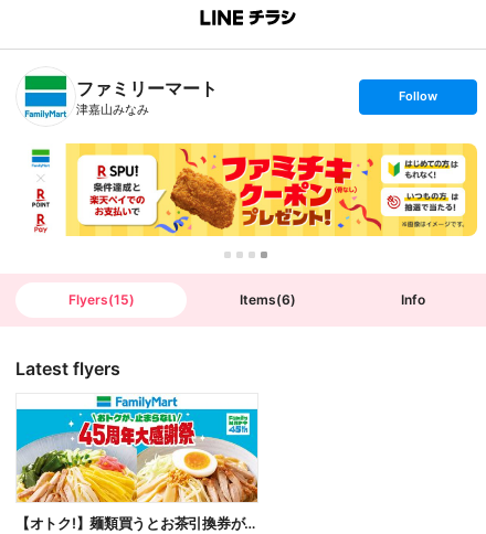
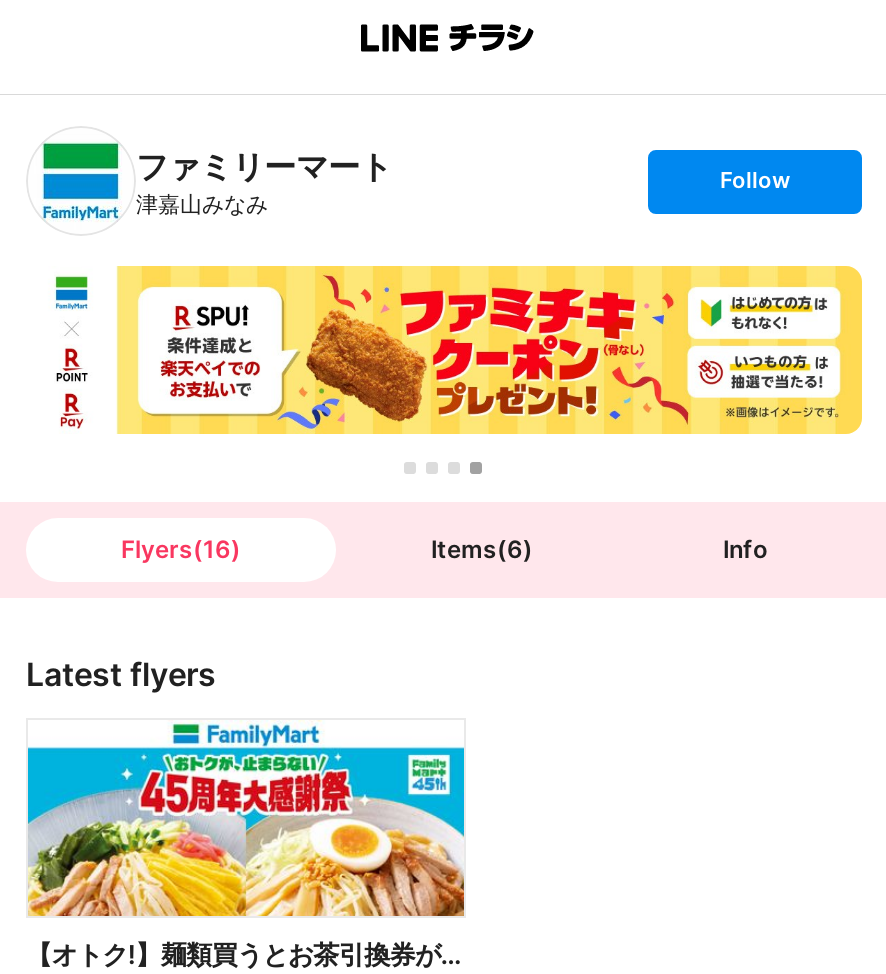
- Flyers(15)
+ Flyers(16)
